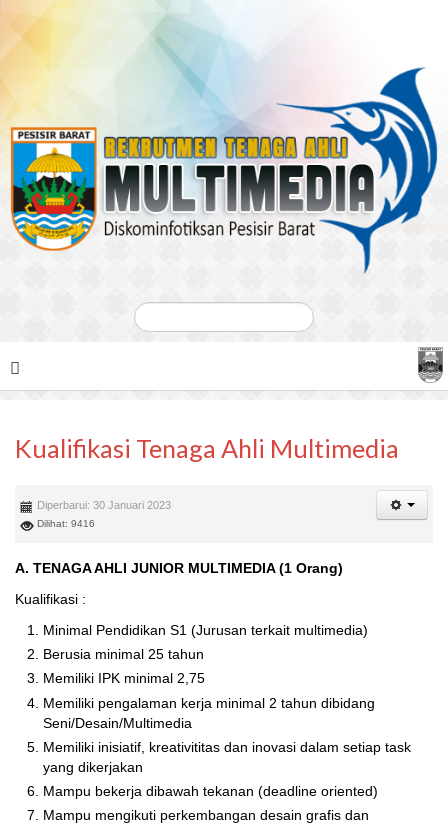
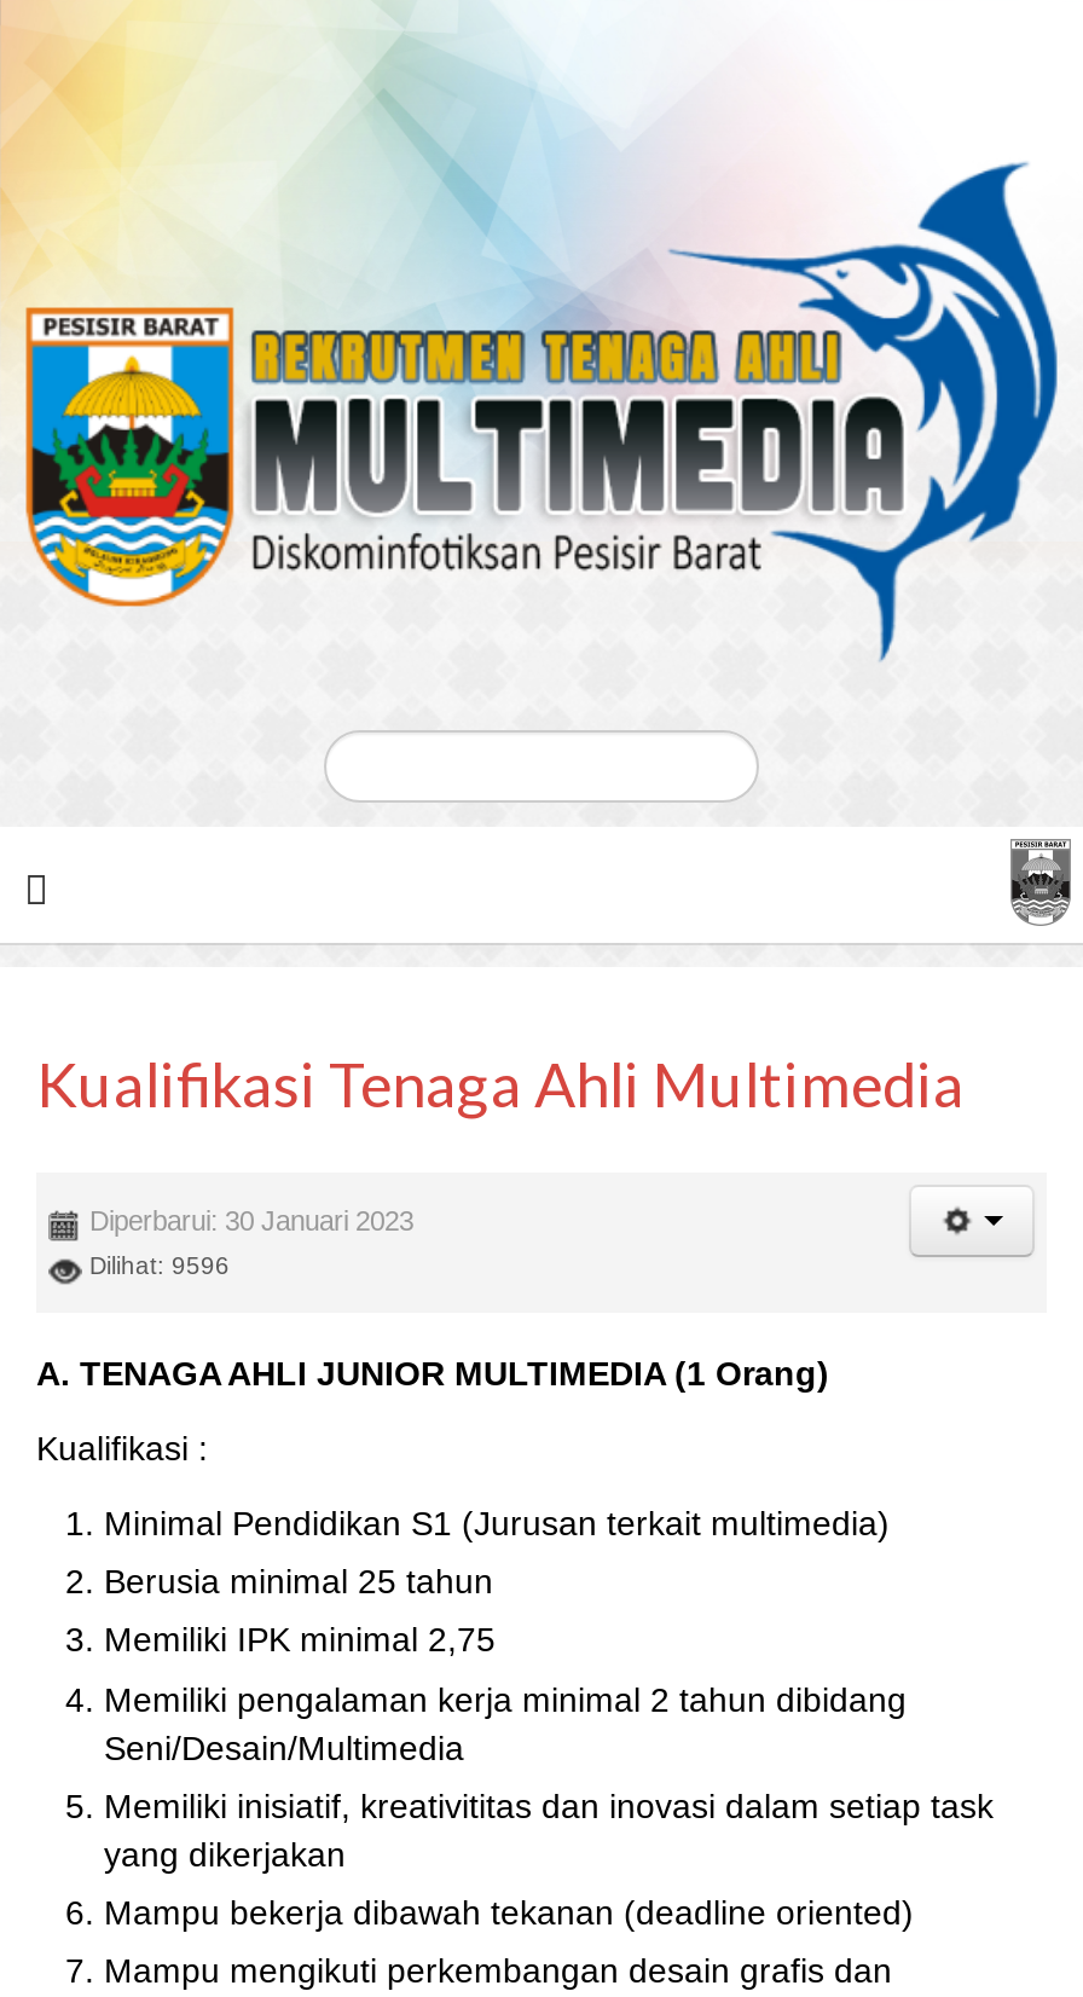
- Dilihat: 9416
+ Dilihat: 9596
